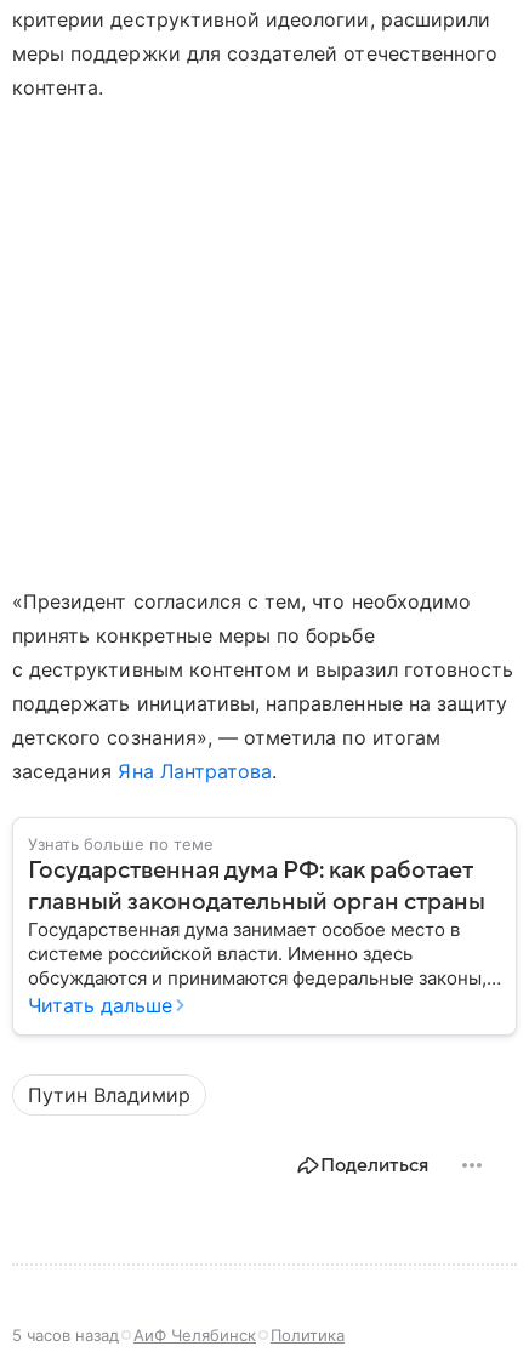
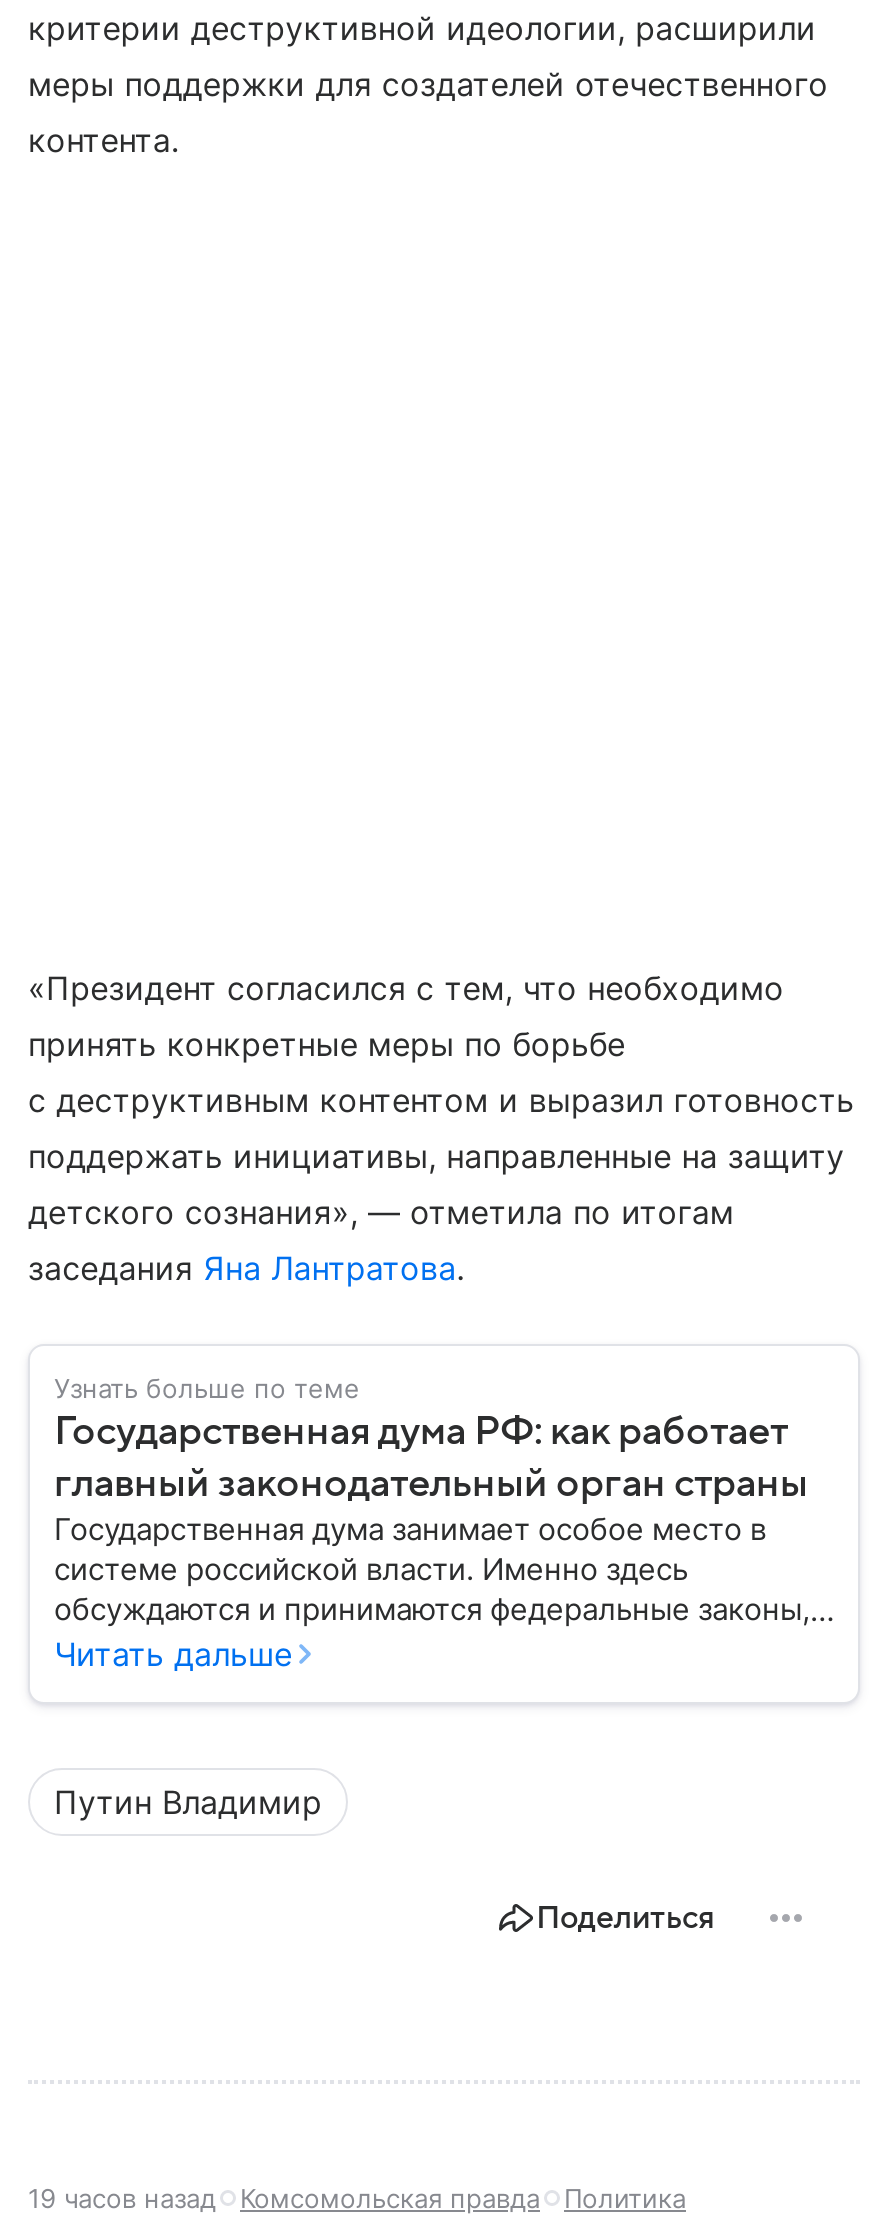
- 5 часов назад
- АиФ Челябинск
+ 19 часов назад
+ Комсомольская правда
